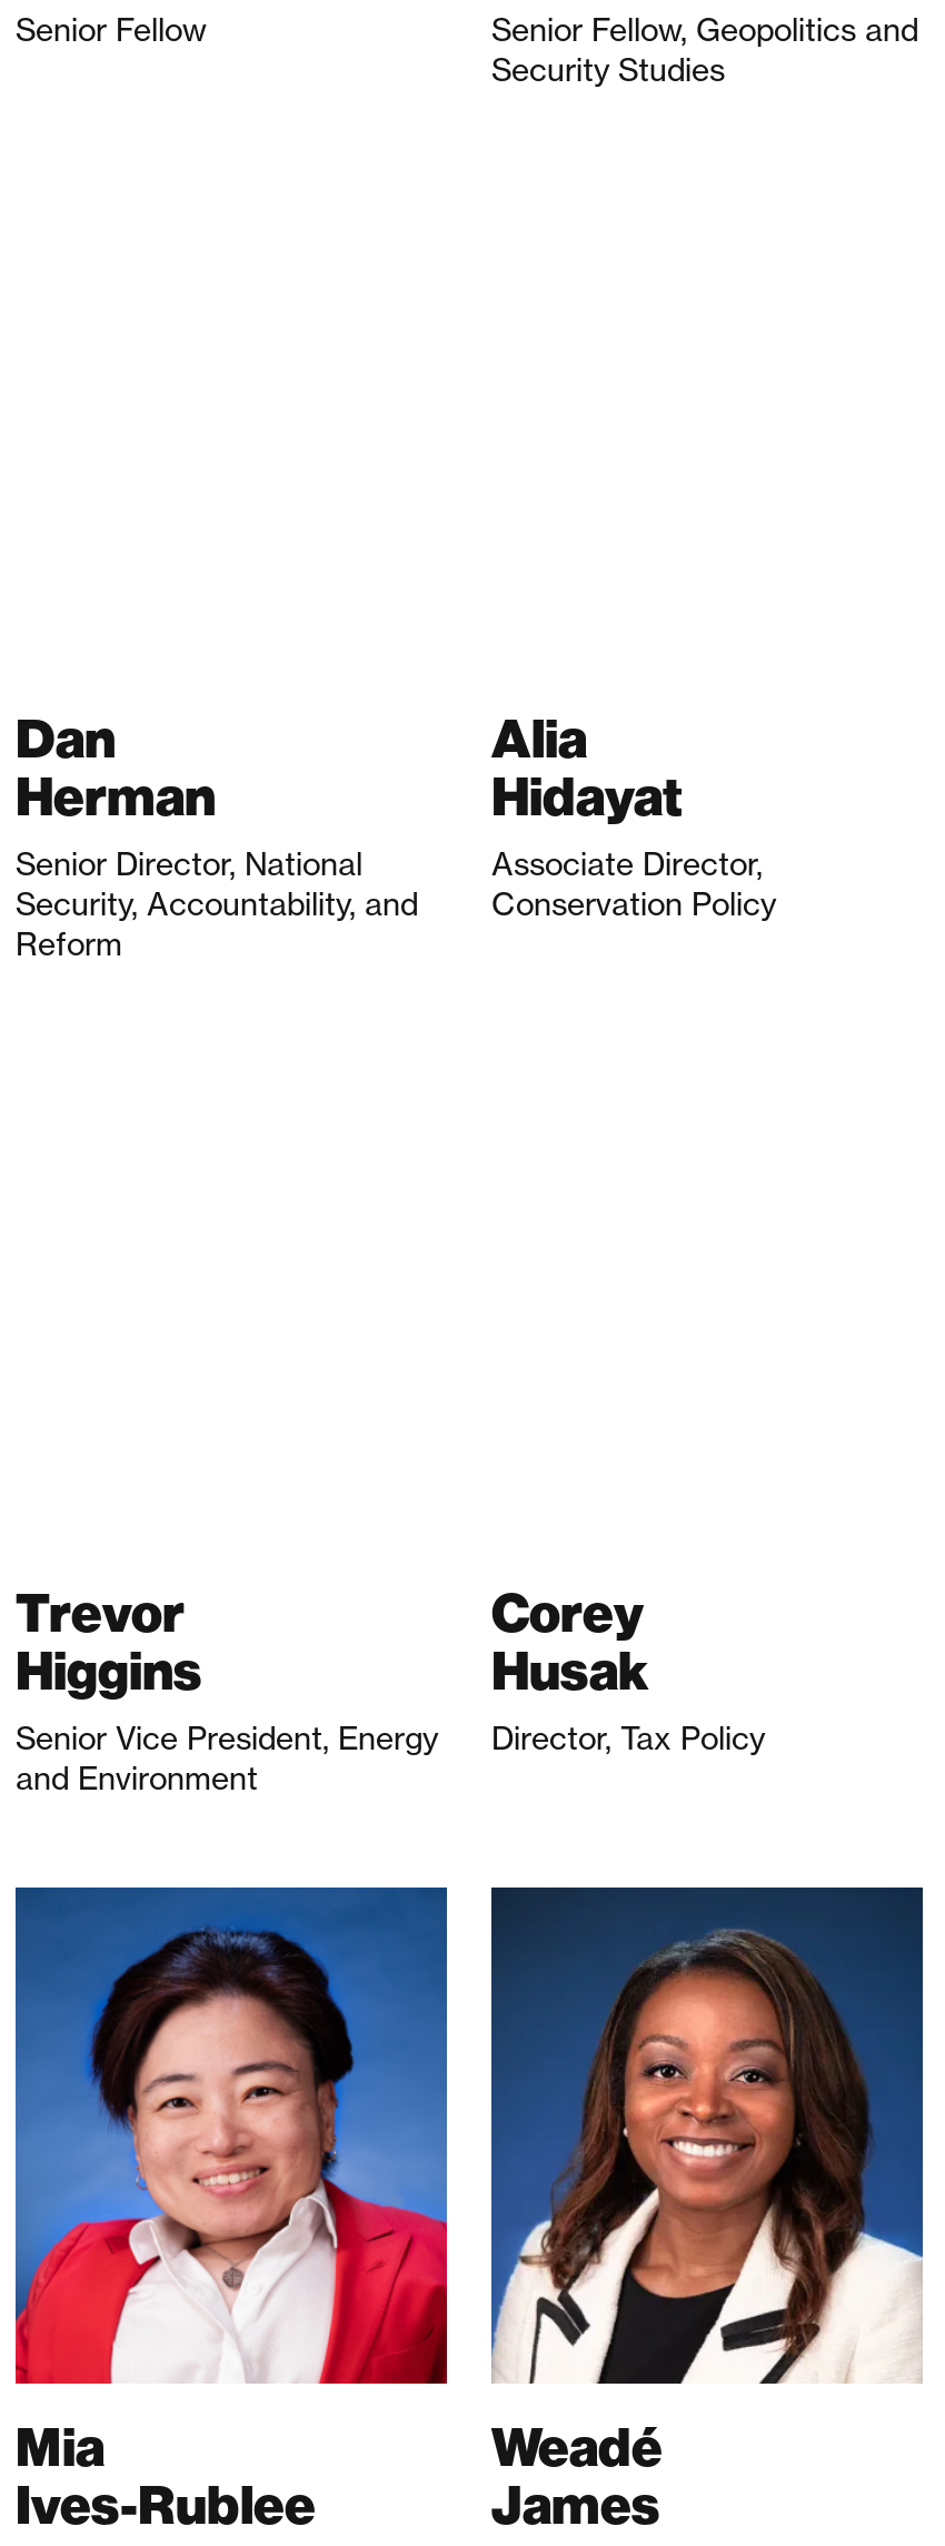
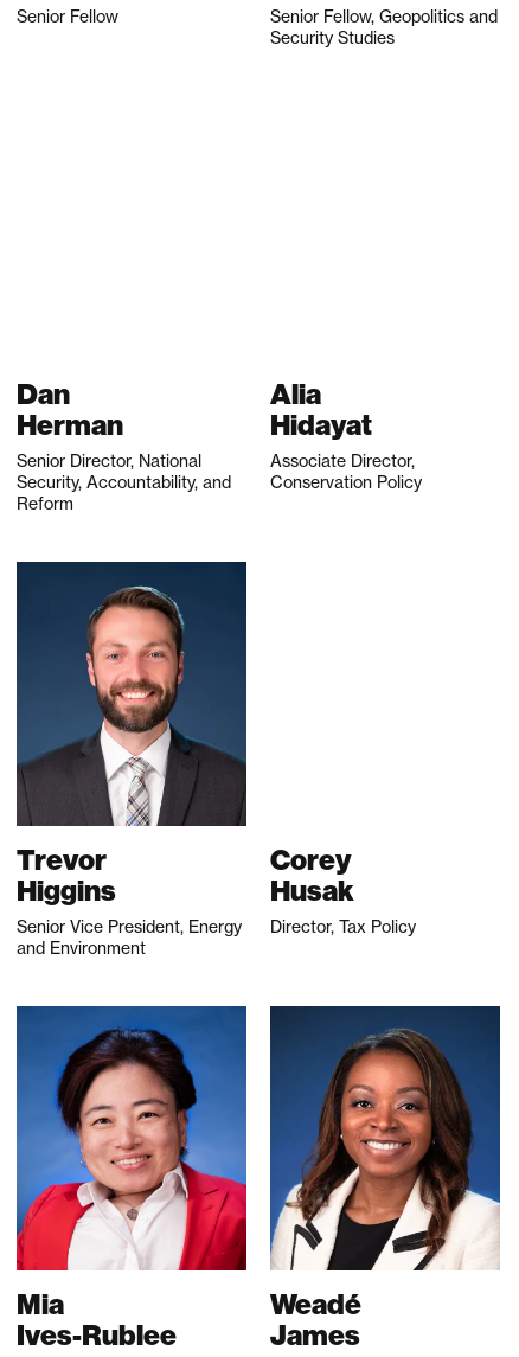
+ [image]
